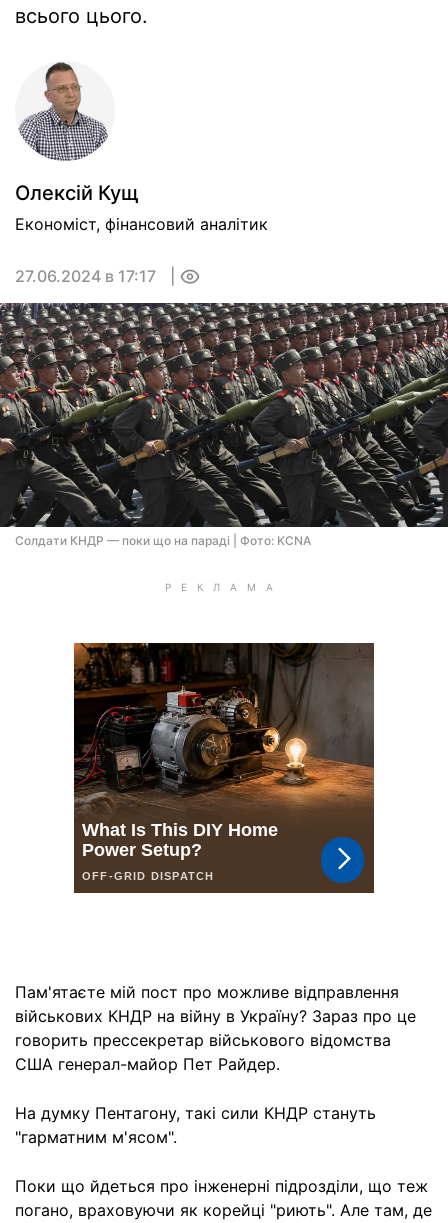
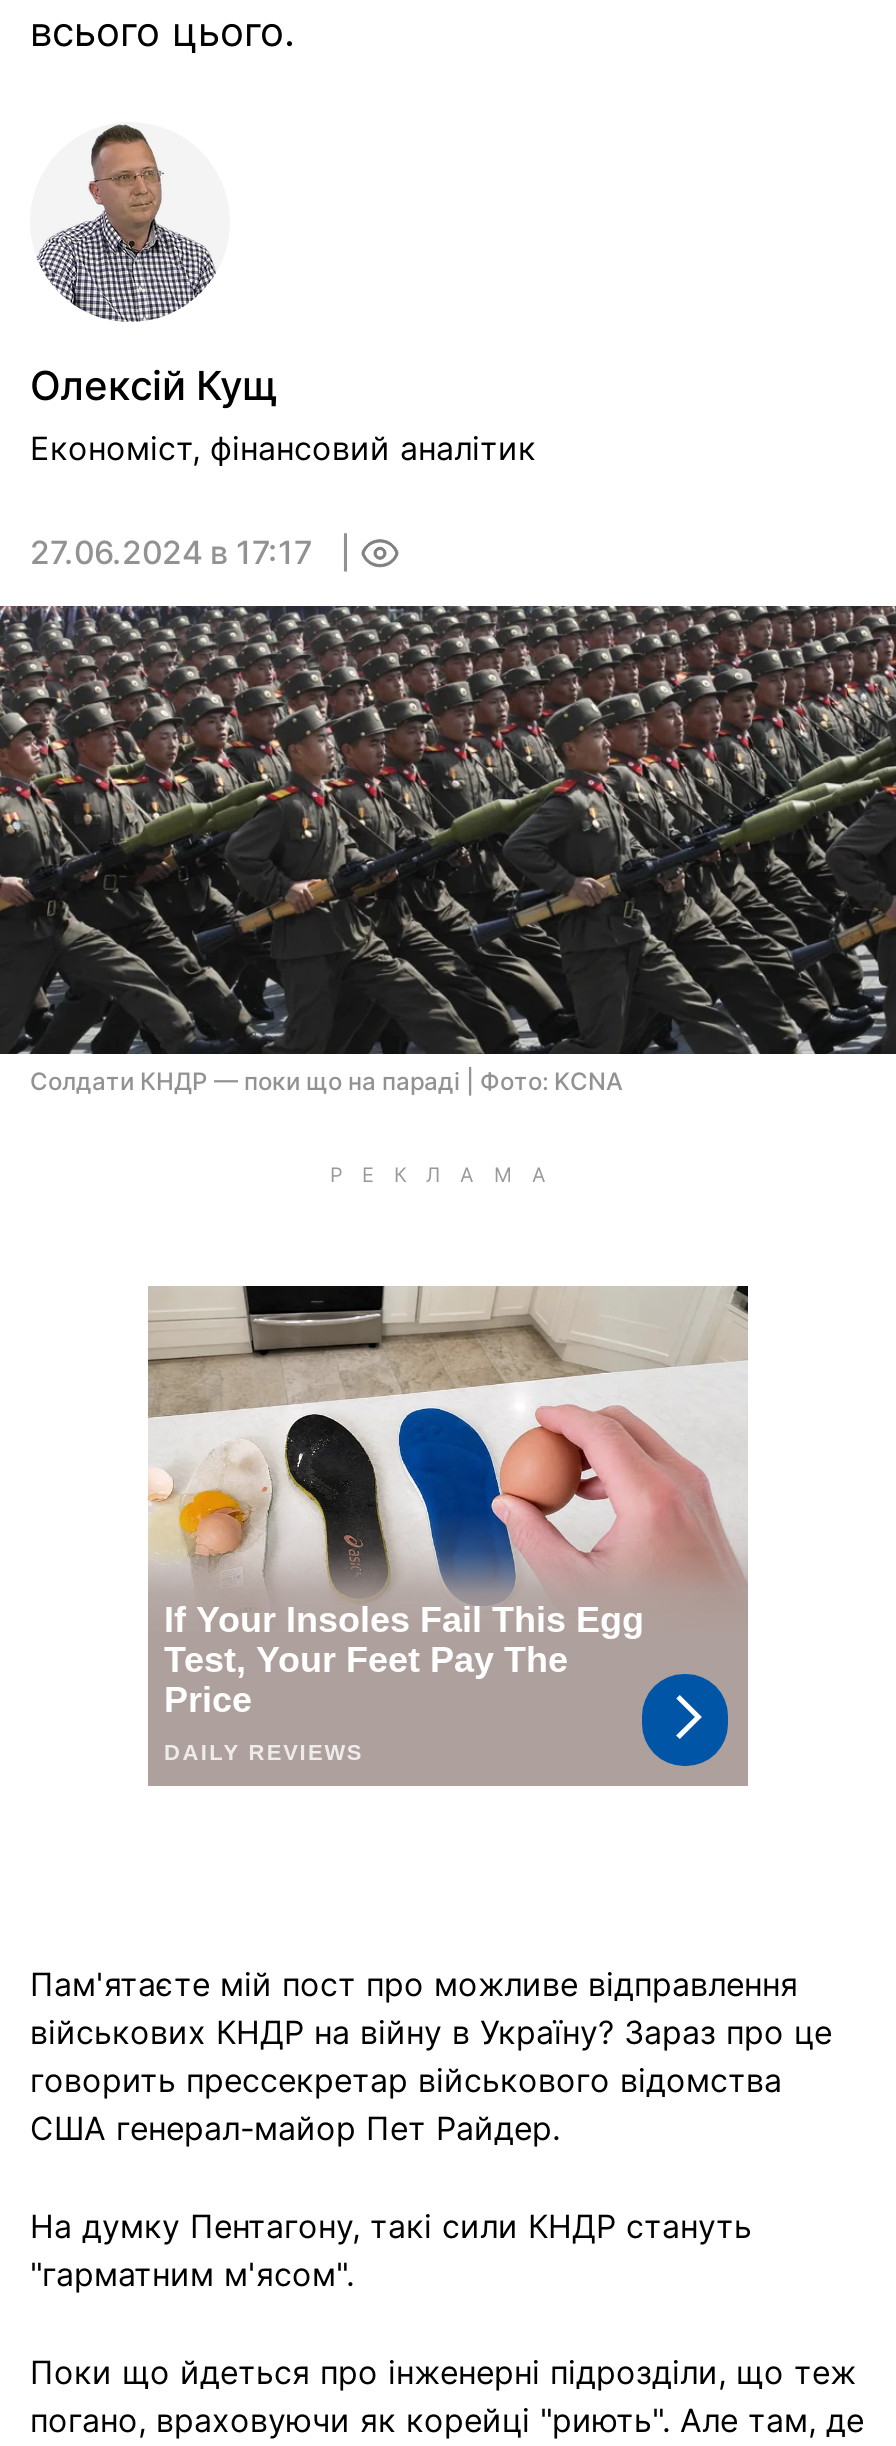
- [image]
+ [image]
